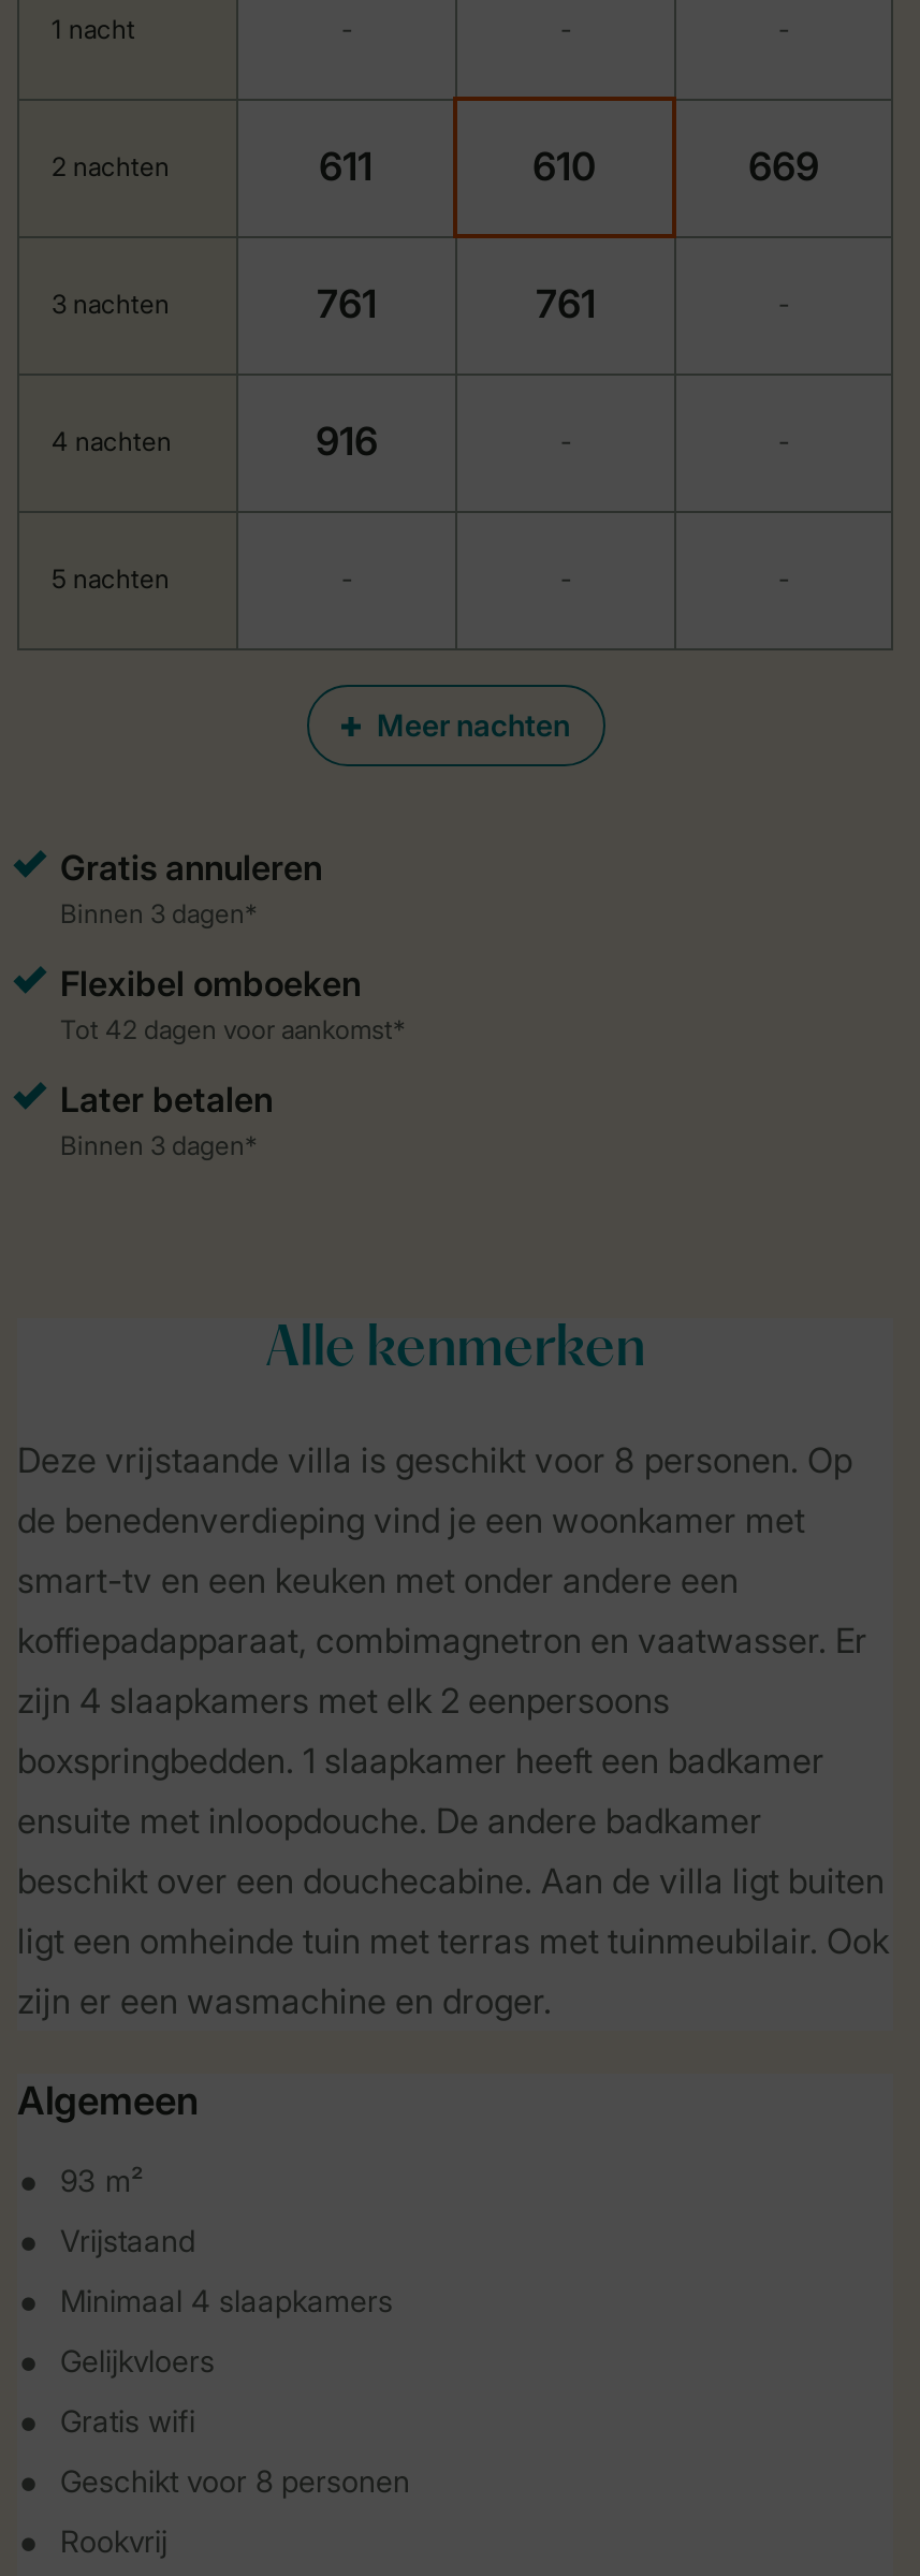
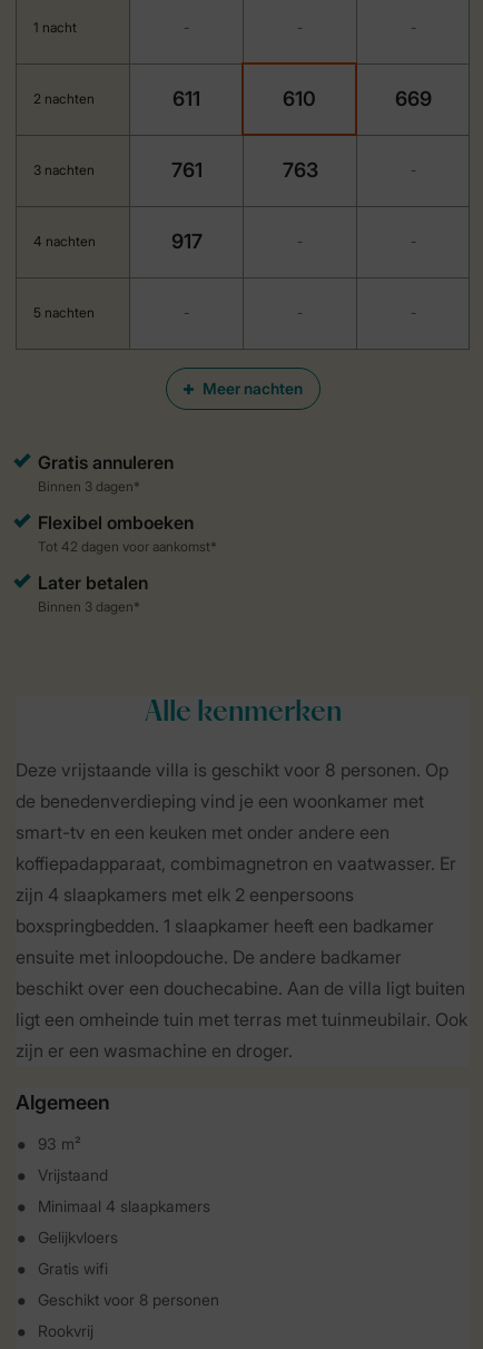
- 761
+ 763

- 916
+ 917
